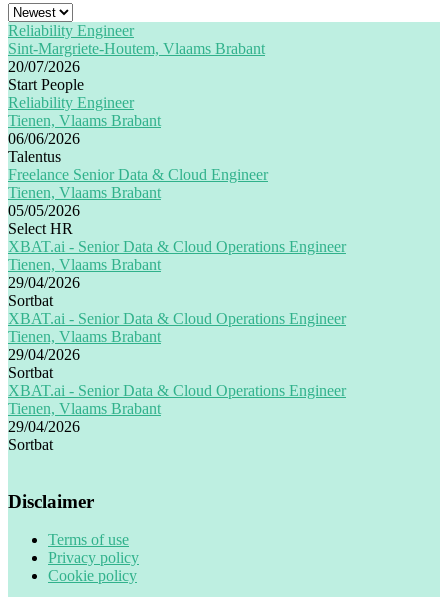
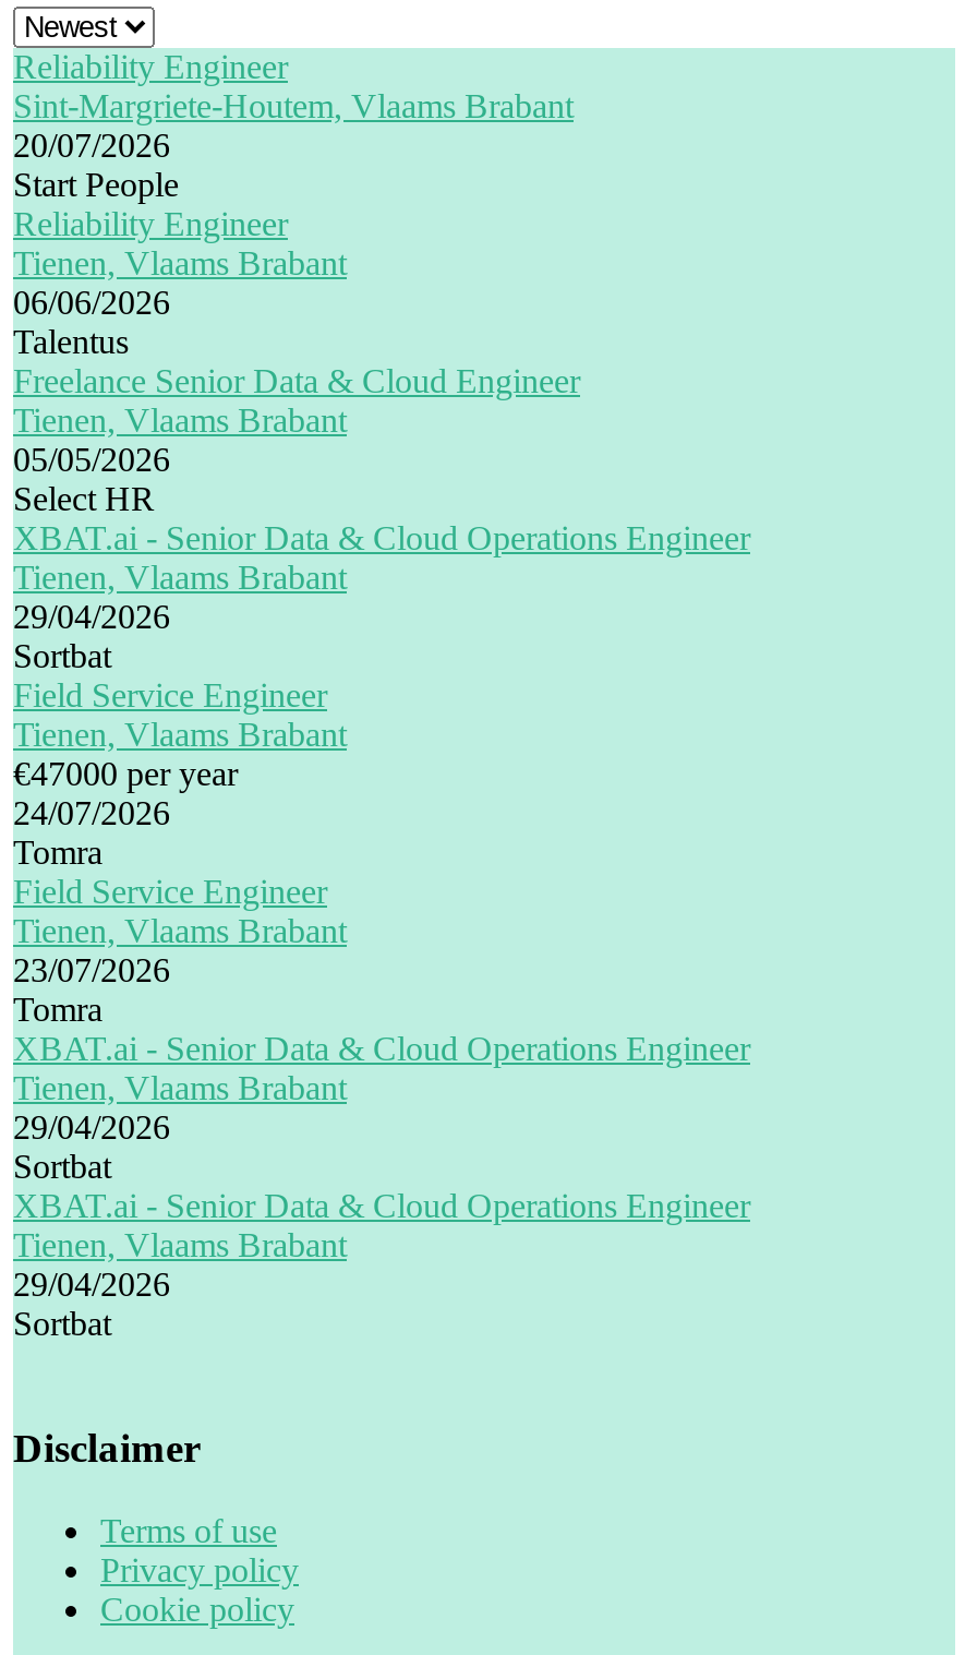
+ Field Service Engineer
+ Tienen, Vlaams Brabant
+ €47000 per year
+ 24/07/2026
+ Tomra
+ Field Service Engineer
+ Tienen, Vlaams Brabant
+ 23/07/2026
+ Tomra
